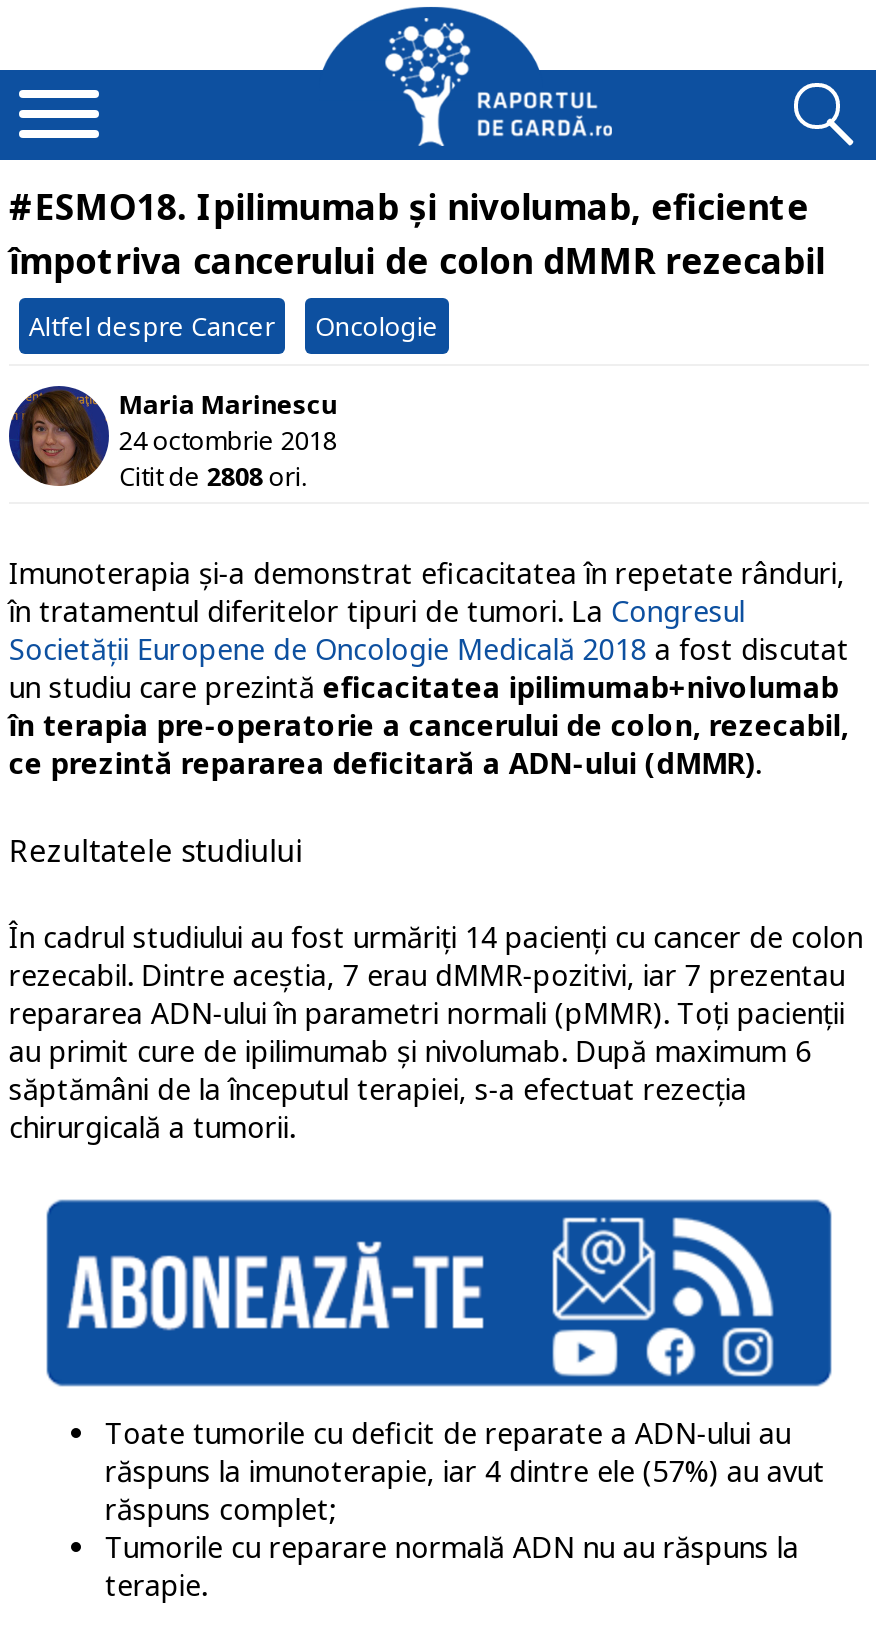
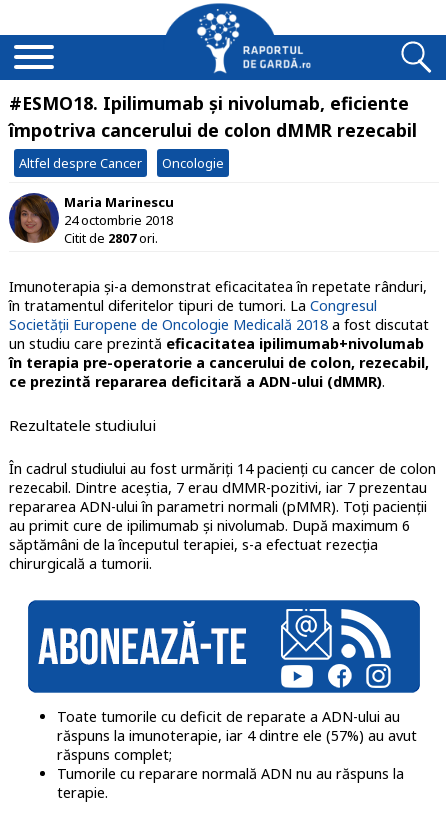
- Citit de 2808 ori.
+ Citit de 2807 ori.
